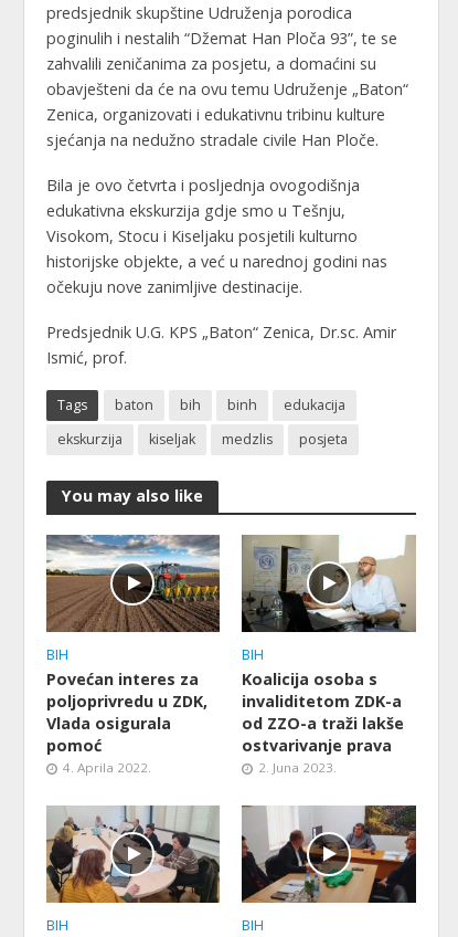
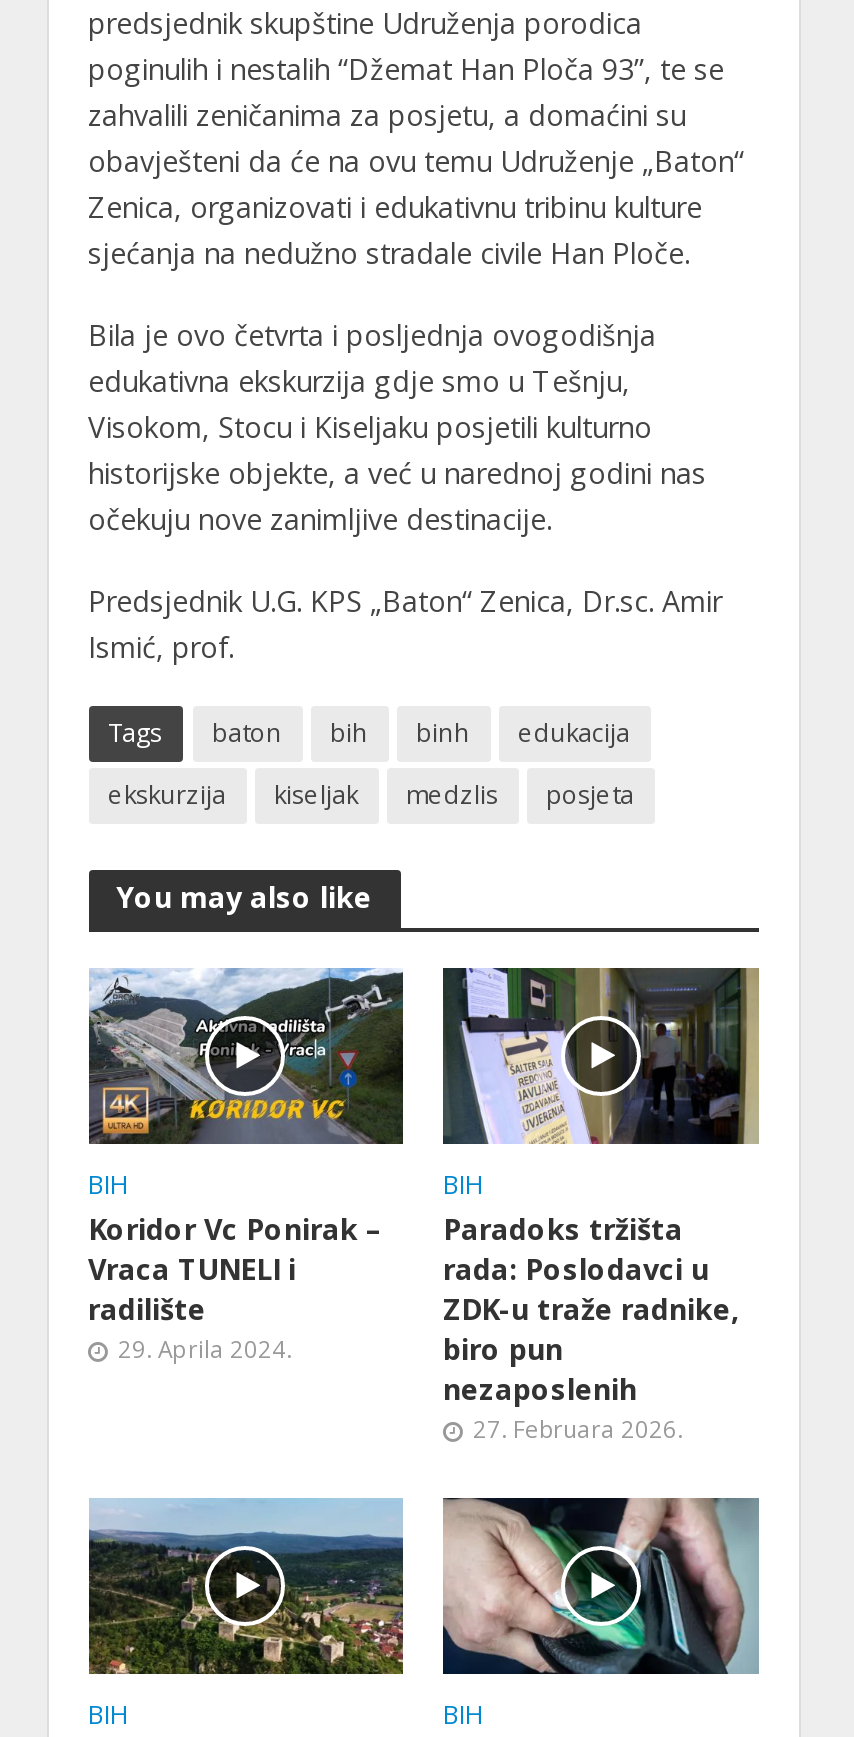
- [image]
- Povećan interes za
- poljoprivredu u ZDK,
- Vlada osigurala
- pomoć
- 4. Aprila 2022.
+ [image]
+ Koridor Vc Ponirak –
+ Vraca TUNELI i
+ radilište
+ 29. Aprila 2024.

- [image]
- Koalicija osoba s
- invaliditetom ZDK-a
- od ZZO-a traži lakše
- ostvarivanje prava
- 2. Juna 2023.
+ [image]
+ Paradoks tržišta
+ rada: Poslodavci u
+ ZDK-u traže radnike,
+ biro pun
+ nezaposlenih
+ 27. Februara 2026.

- [image]
+ [image]

- [image]
+ [image]
